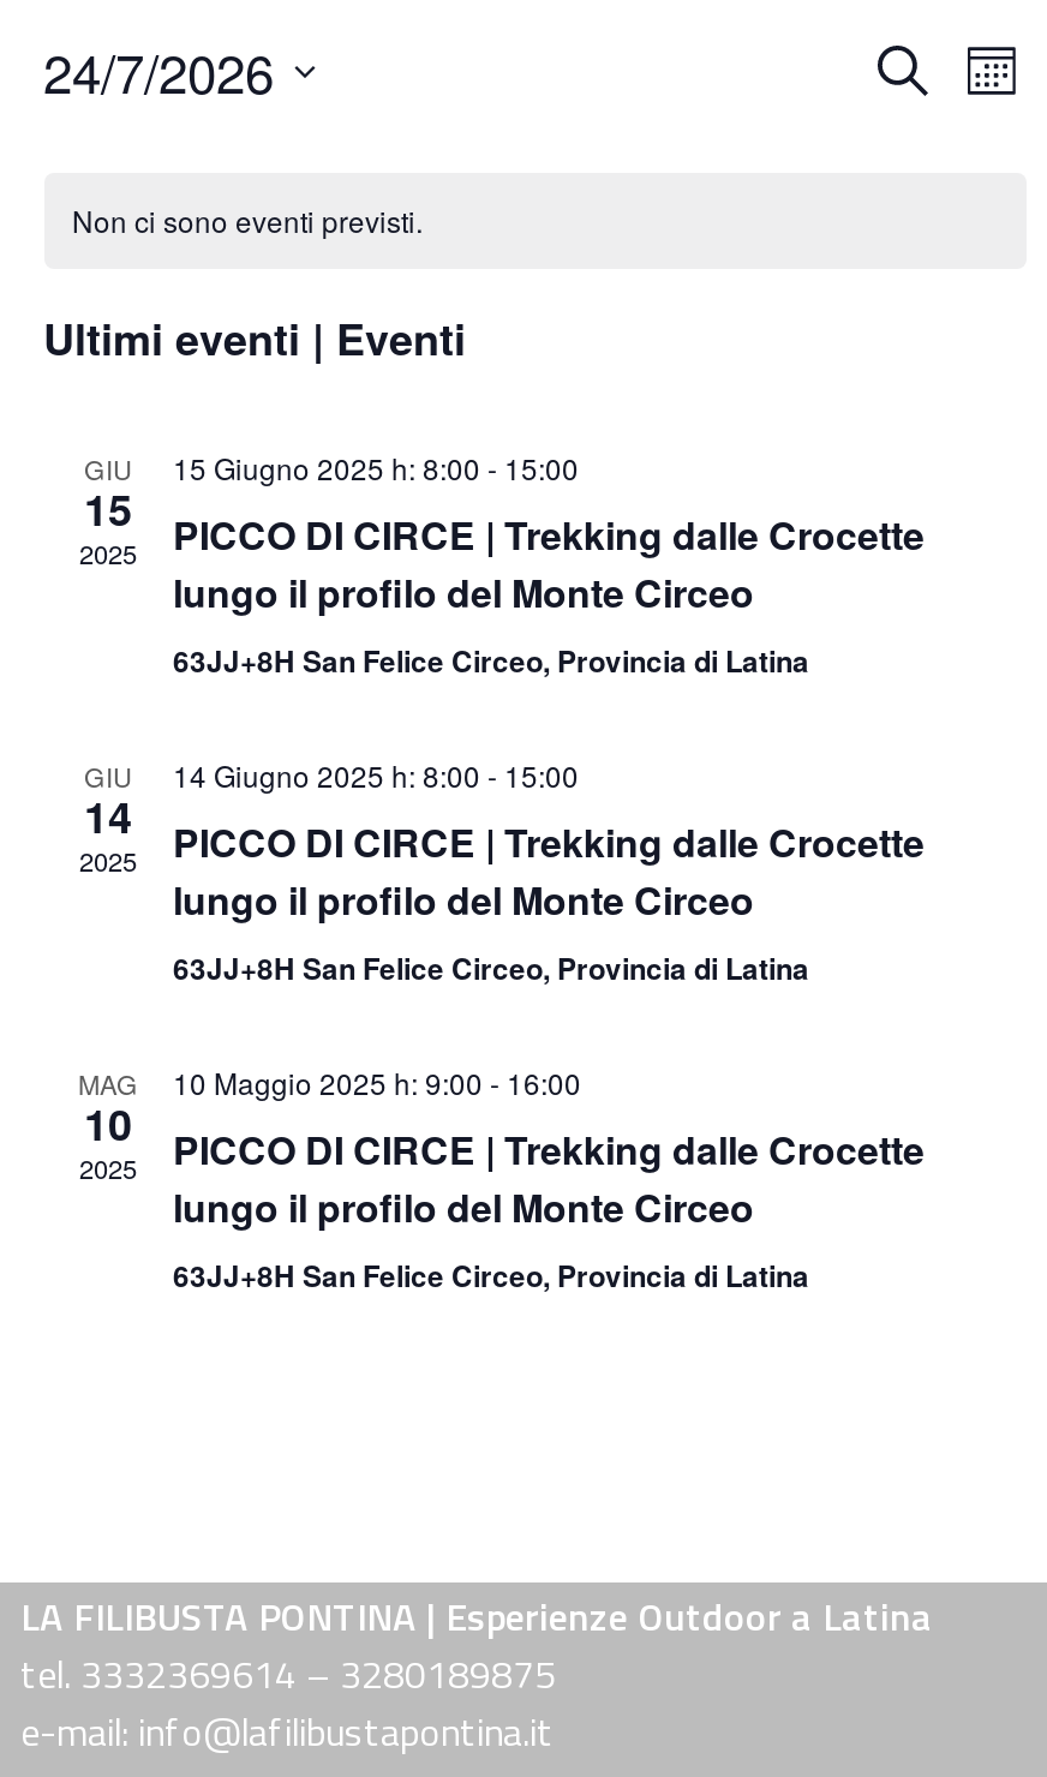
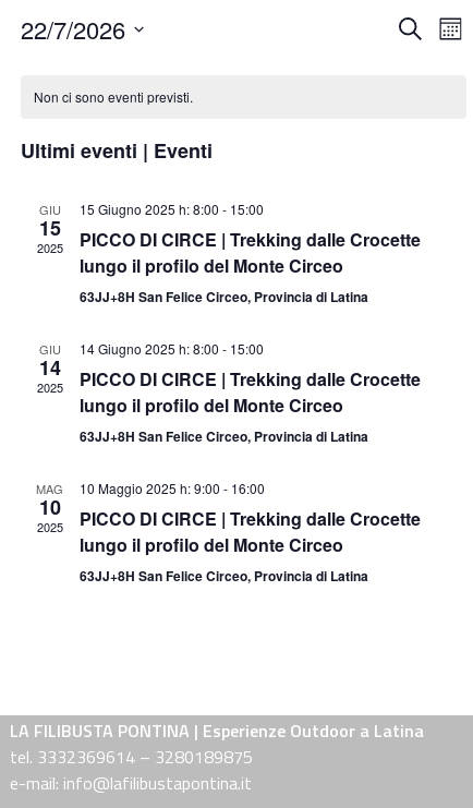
- 24/7/2026
+ 22/7/2026
